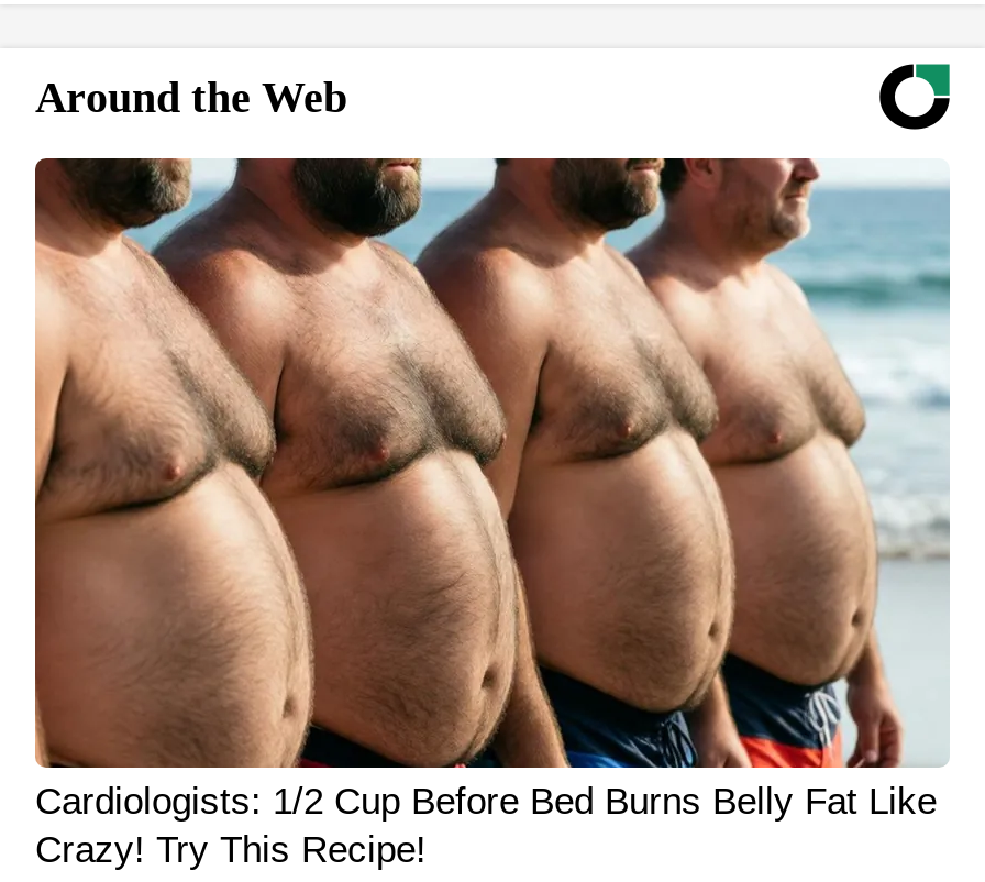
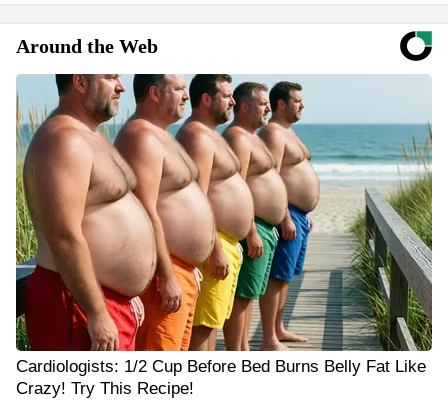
- [image]
+ [image]
